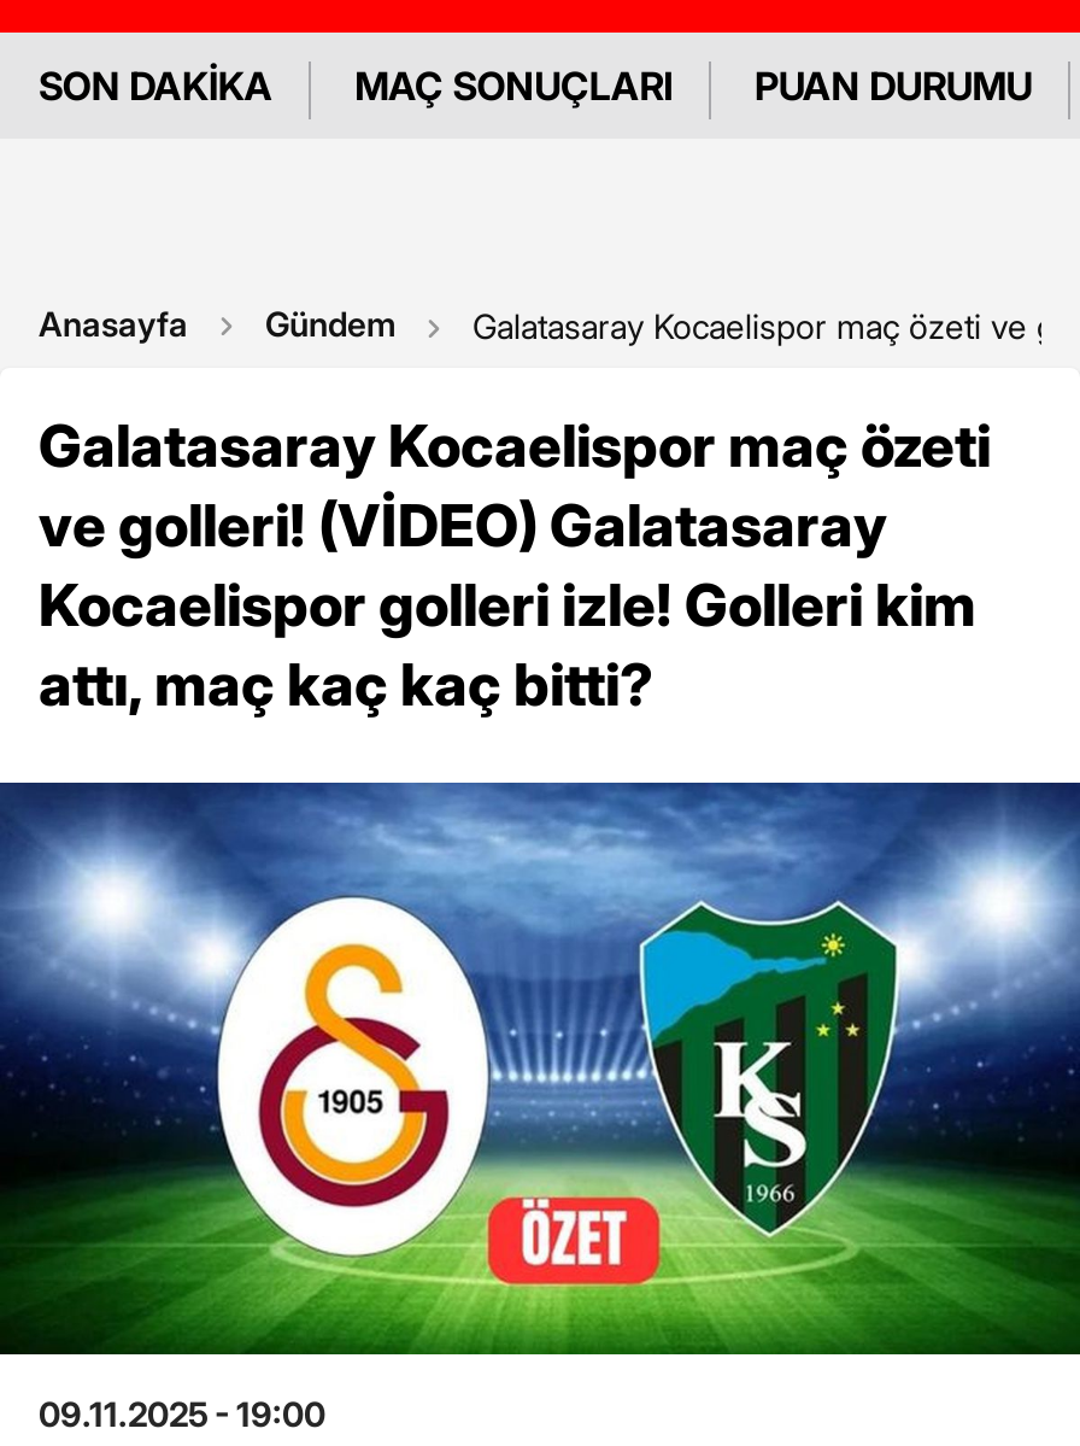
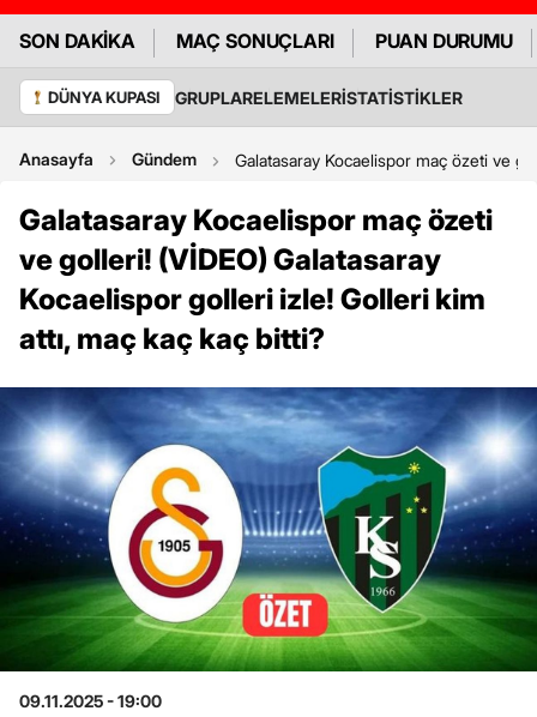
+ DÜNYA KUPASI
+ GRUPLARELEMELERİSTATİSTİKLER
